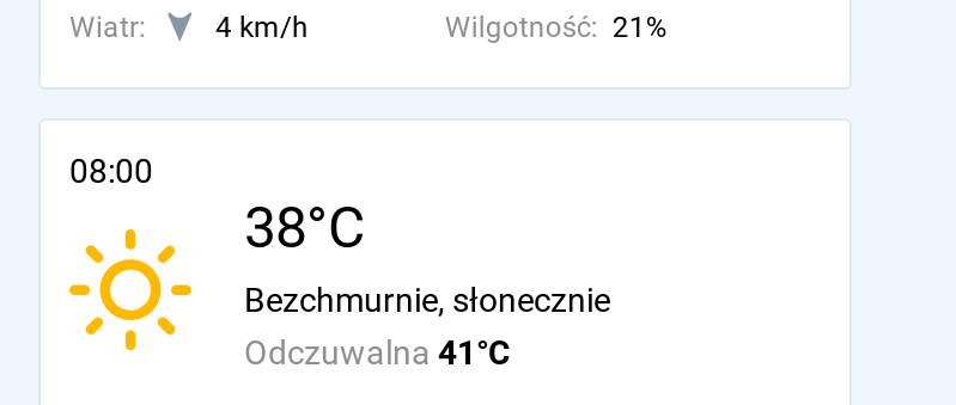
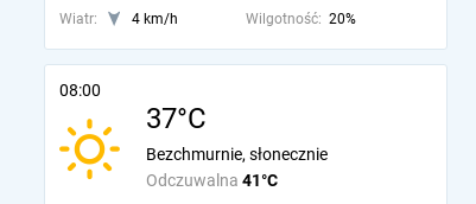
- Wilgotność: 21%
+ Wilgotność: 20%

- 38°C
+ 37°C
